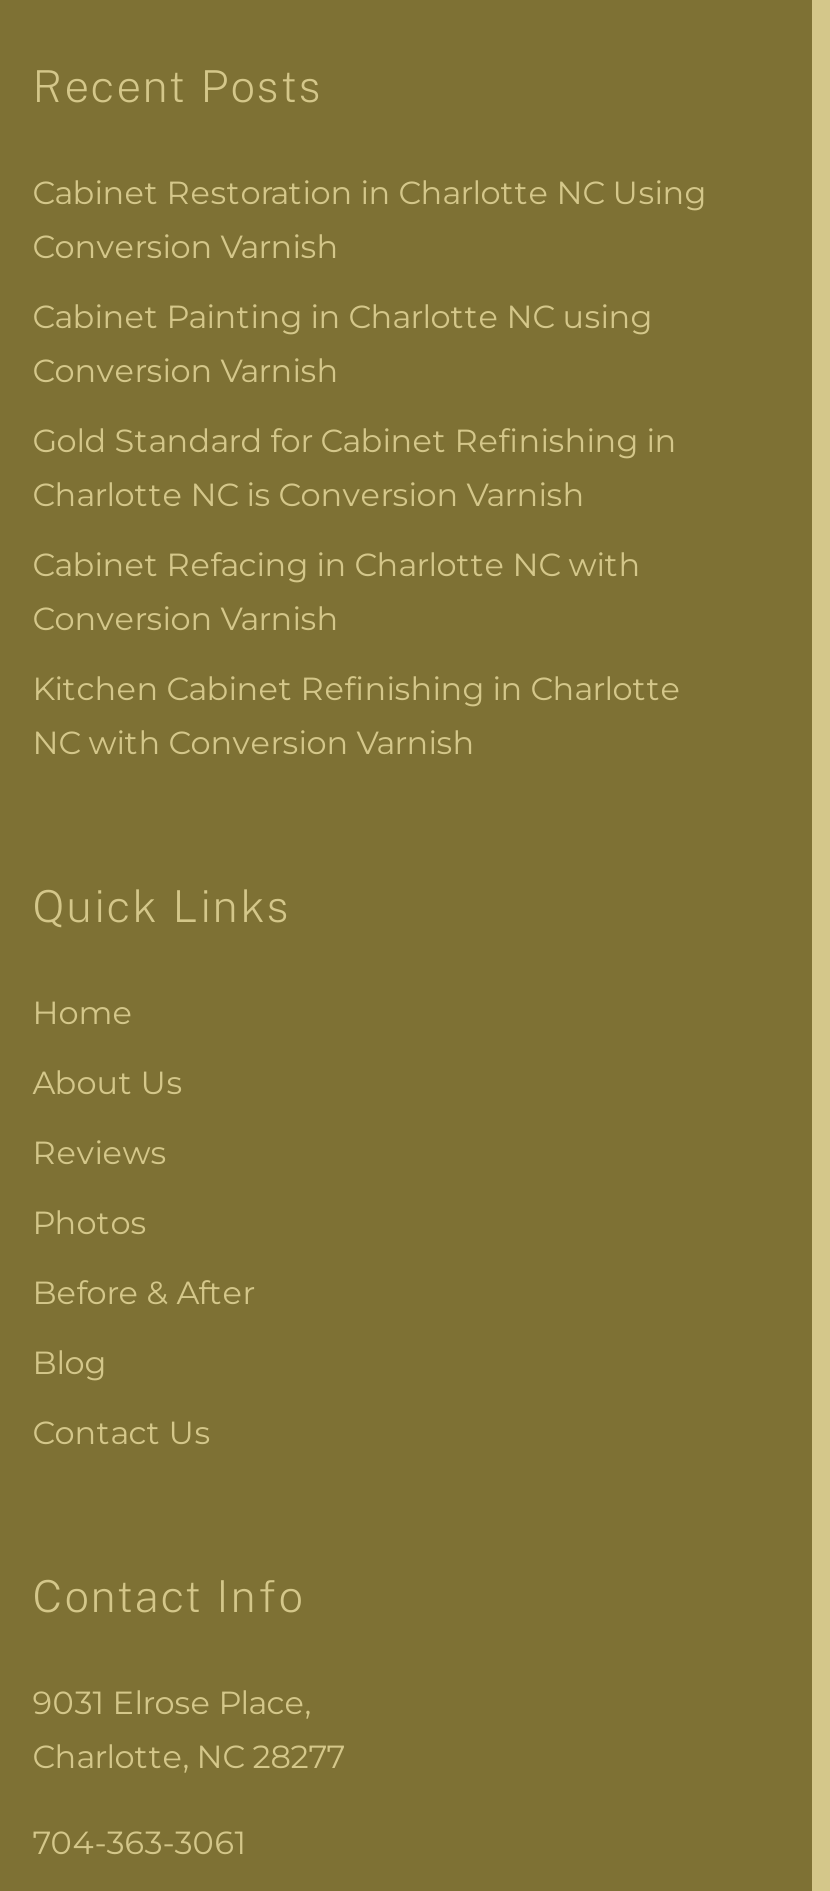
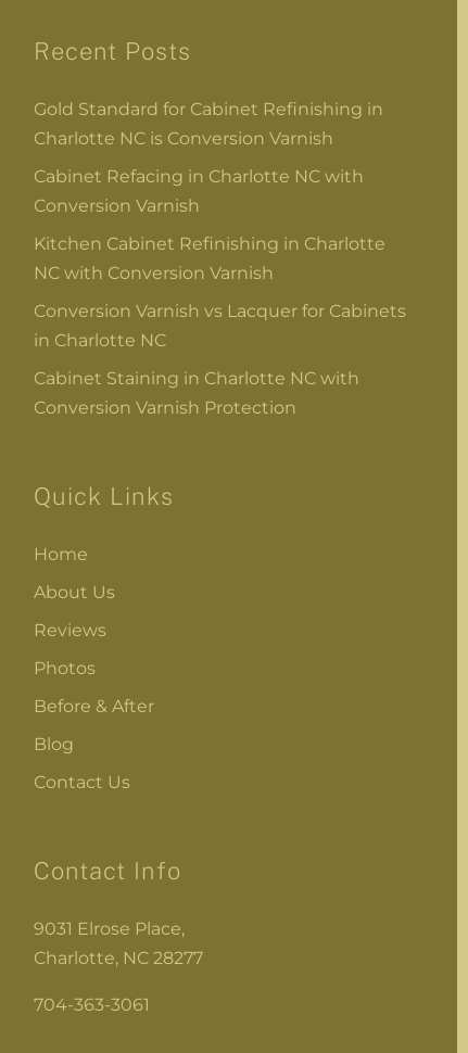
- Cabinet Restoration in Charlotte NC Using
- Conversion Varnish
- Cabinet Painting in Charlotte NC using
- Conversion Varnish

moved up: Gold Standard for Cabinet Refinishing in | Charlotte NC is Conversion Varnish | Cabinet Refacing in Charlotte NC with | Conversion Varnish | Kitchen Cabinet Refinishing in Charlotte | NC with Conversion Varnish

+ Conversion Varnish vs Lacquer for Cabinets
+ in Charlotte NC
+ Cabinet Staining in Charlotte NC with
+ Conversion Varnish Protection
